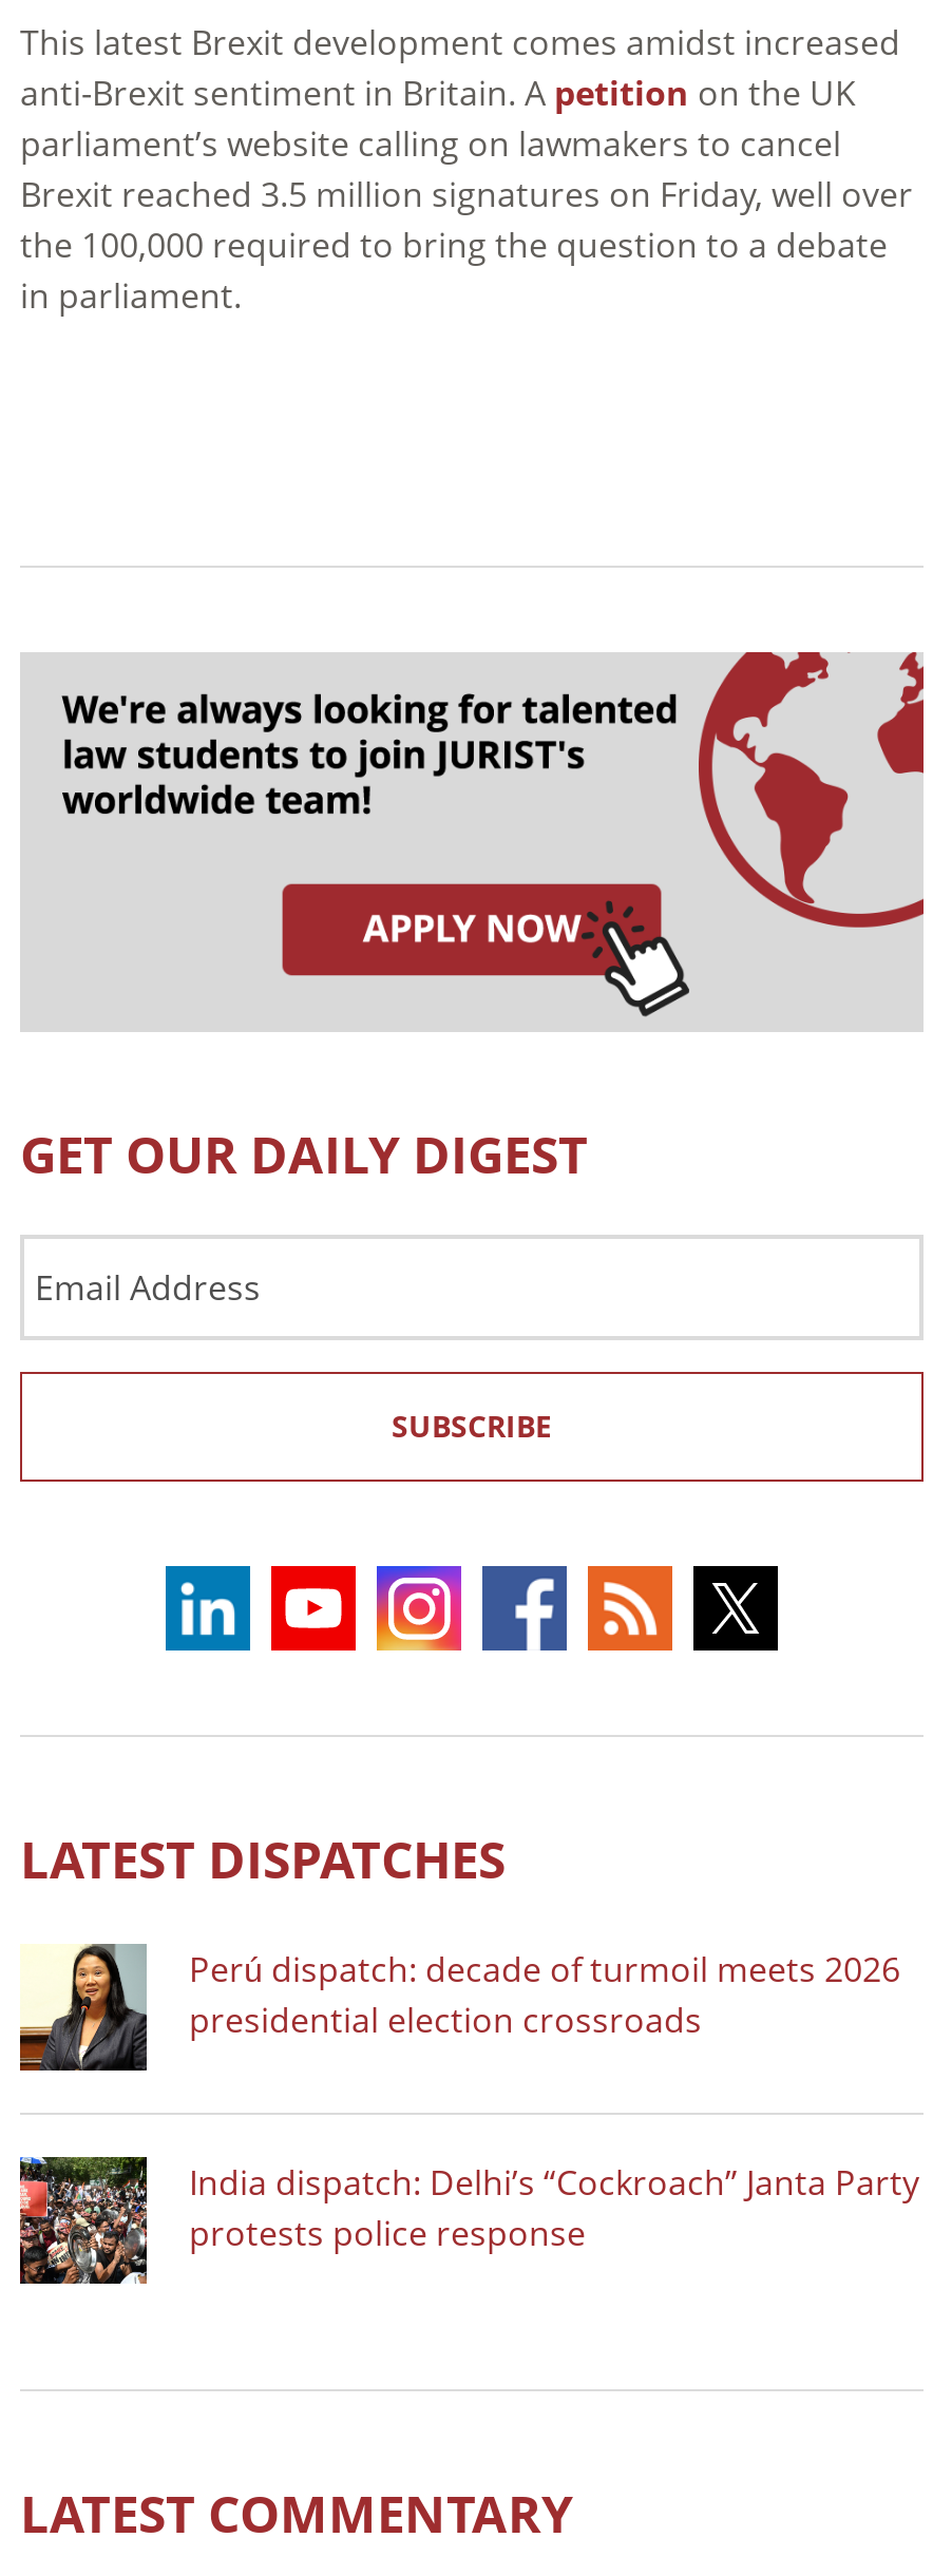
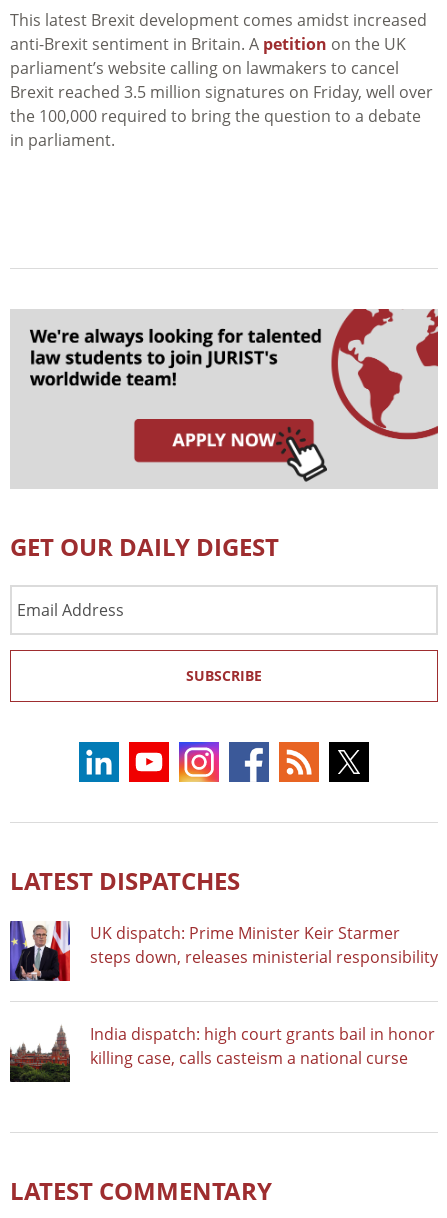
- [image]
- Perú dispatch: decade of turmoil meets 2026
- presidential election crossroads
+ [image]
+ UK dispatch: Prime Minister Keir Starmer
+ steps down, releases ministerial responsibility

- [image]
- India dispatch: Delhi’s “Cockroach” Janta Party
- protests police response
+ [image]
+ India dispatch: high court grants bail in honor
+ killing case, calls casteism a national curse
